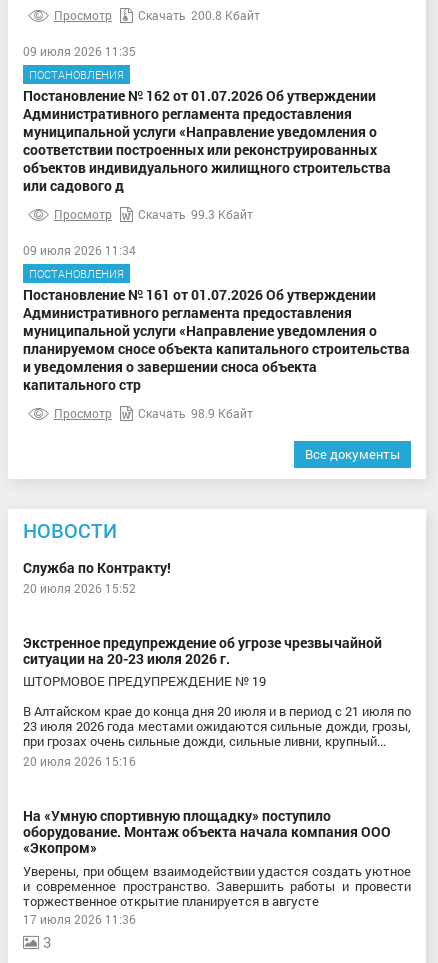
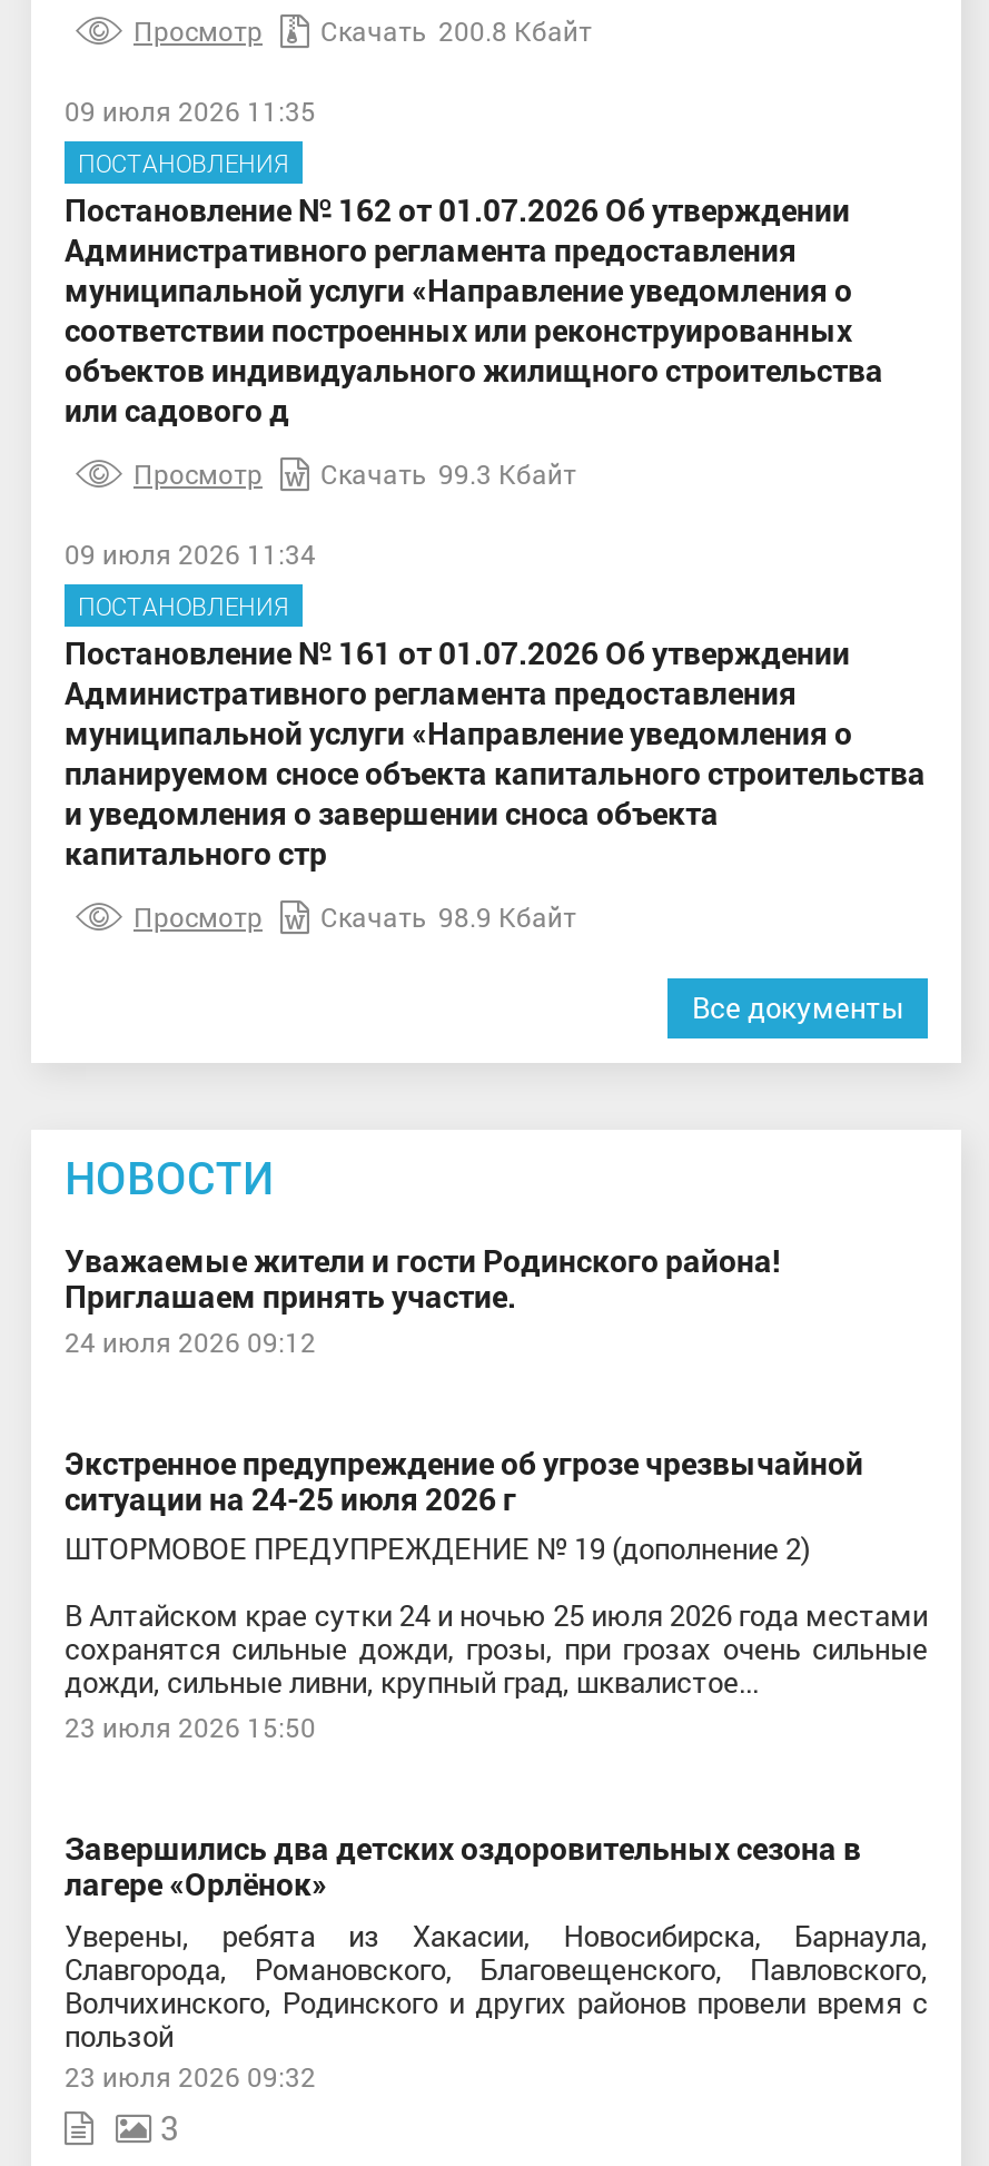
- Служба по Контракту!
- 20 июля 2026 15:52
+ Уважаемые жители и гости Родинского района!
+ Приглашаем принять участие.
+ 24 июля 2026 09:12

- ситуации на 20-23 июля 2026 г.
- ШТОРМОВОЕ ПРЕДУПРЕЖДЕНИЕ № 19
+ ситуации на 24-25 июля 2026 г
+ ШТОРМОВОЕ ПРЕДУПРЕЖДЕНИЕ № 19 (дополнение 2)

- В Алтайском крае до конца дня 20 июля и в период с 21 июля по
- 23 июля 2026 года местами ожидаются сильные дожди, грозы,
- при грозах очень сильные дожди, сильные ливни, крупный...
- 20 июля 2026 15:16
+ В Алтайском крае сутки 24 и ночью 25 июля 2026 года местами
+ сохранятся сильные дожди, грозы, при грозах очень сильные
+ дожди, сильные ливни, крупный град, шквалистое...
+ 23 июля 2026 15:50

- На «Умную спортивную площадку» поступило
- оборудование. Монтаж объекта начала компания ООО
- «Экопром»
- Уверены, при общем взаимодействии удастся создать уютное
- и современное пространство. Завершить работы и провести
- торжественное открытие планируется в августе
- 17 июля 2026 11:36
+ Завершились два детских оздоровительных сезона в
+ лагере «Орлёнок»
+ Уверены, ребята из Хакасии, Новосибирска, Барнаула,
+ Славгорода, Романовского, Благовещенского, Павловского,
+ Волчихинского, Родинского и других районов провели время с
+ пользой
+ 23 июля 2026 09:32
